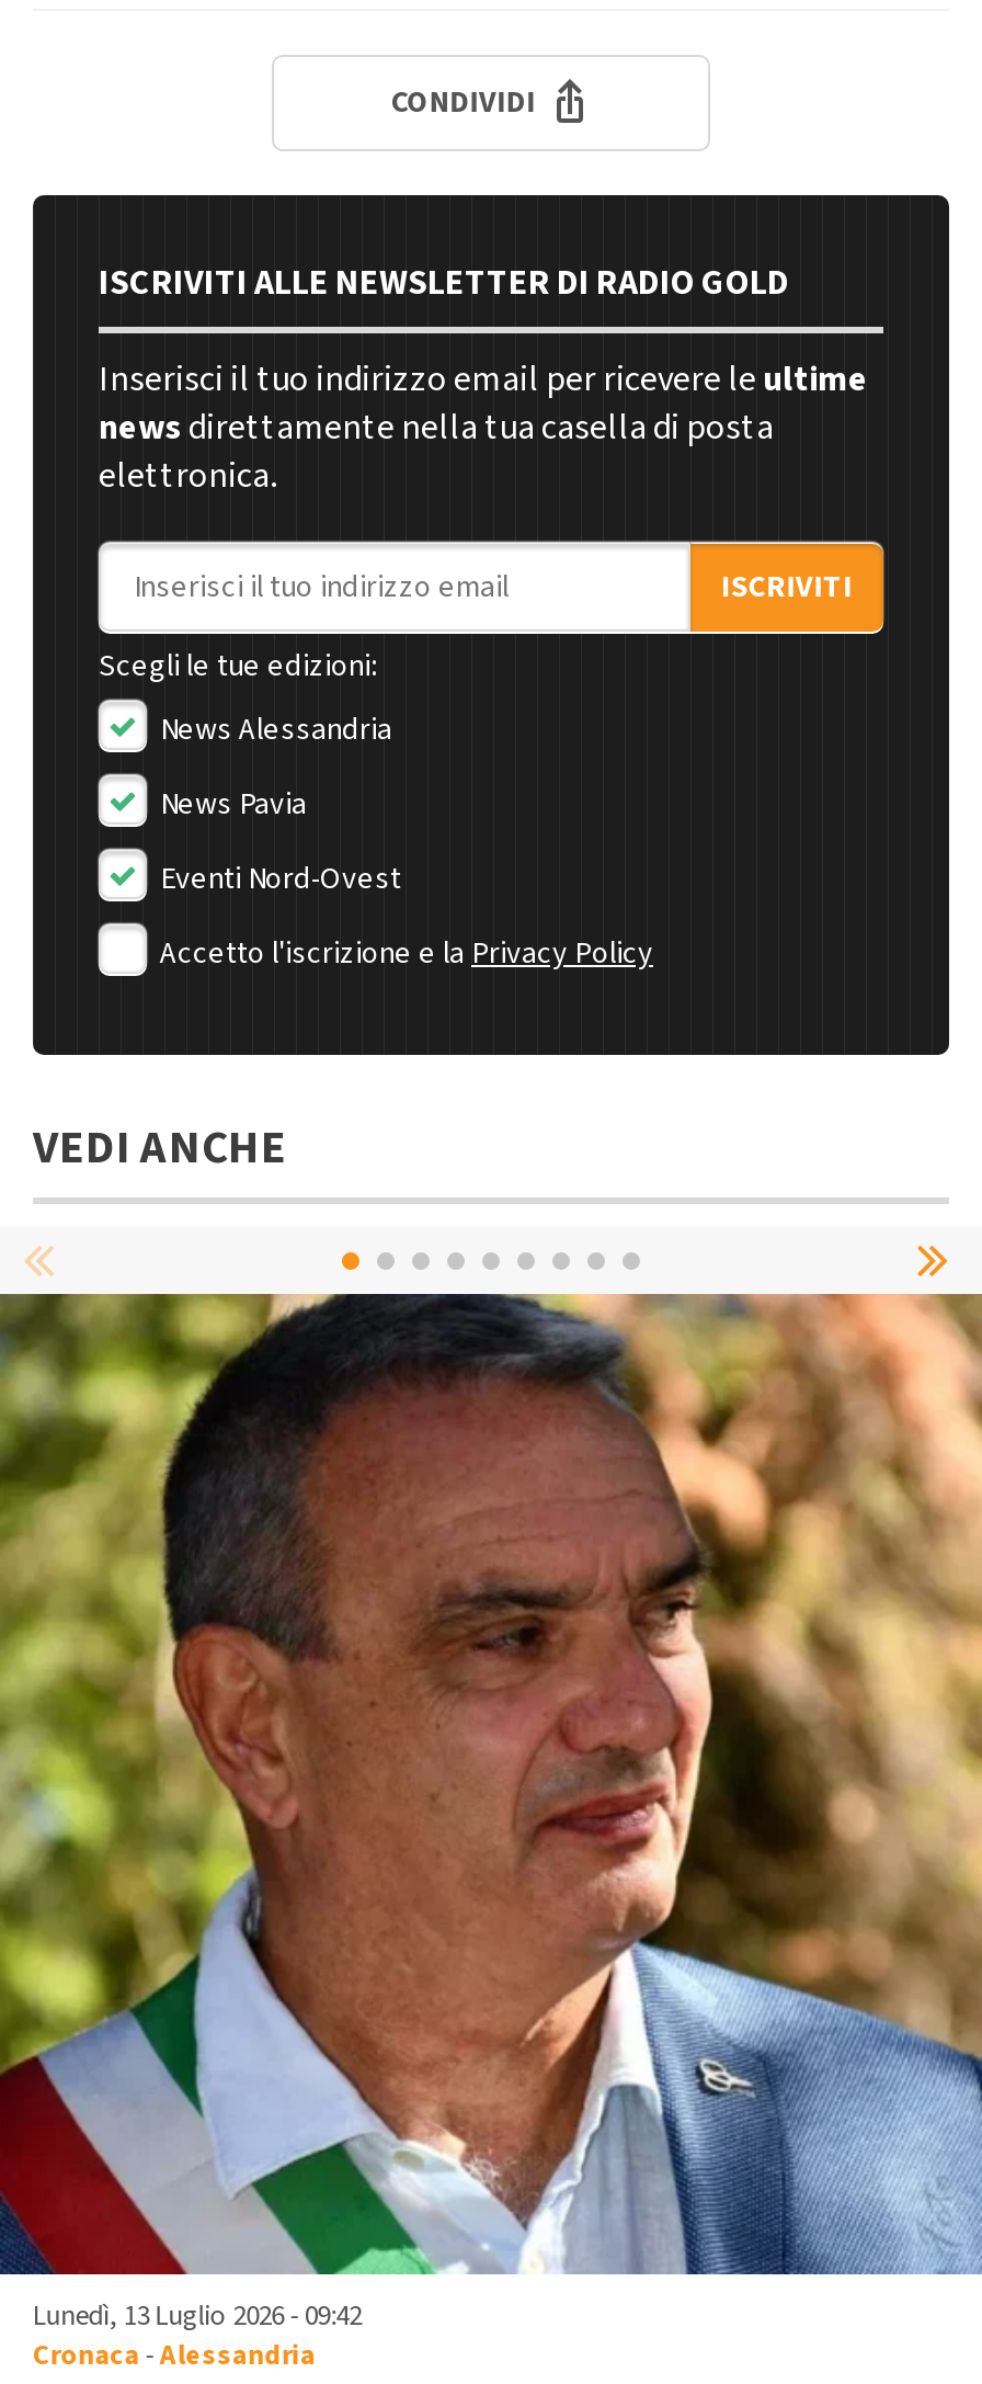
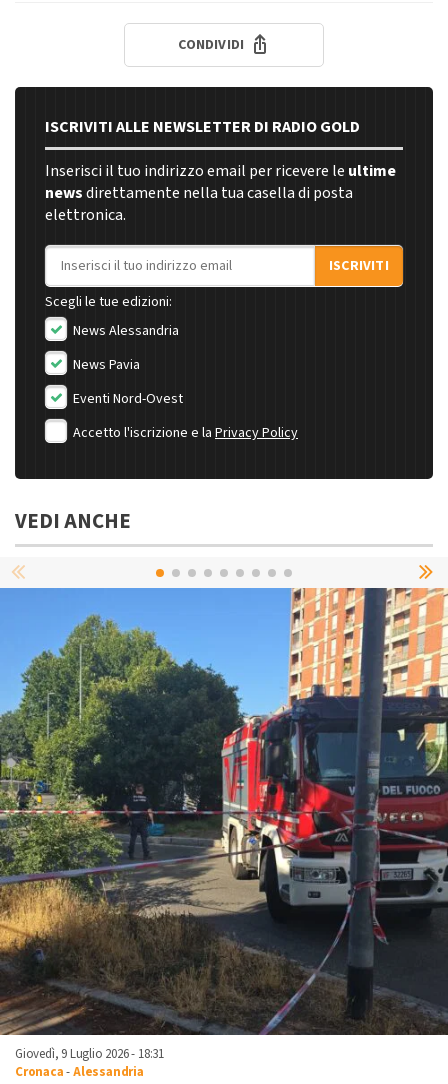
- [image]
- Lunedì, 13 Luglio 2026 - 09:42
+ [image]
+ Giovedì, 9 Luglio 2026 - 18:31
